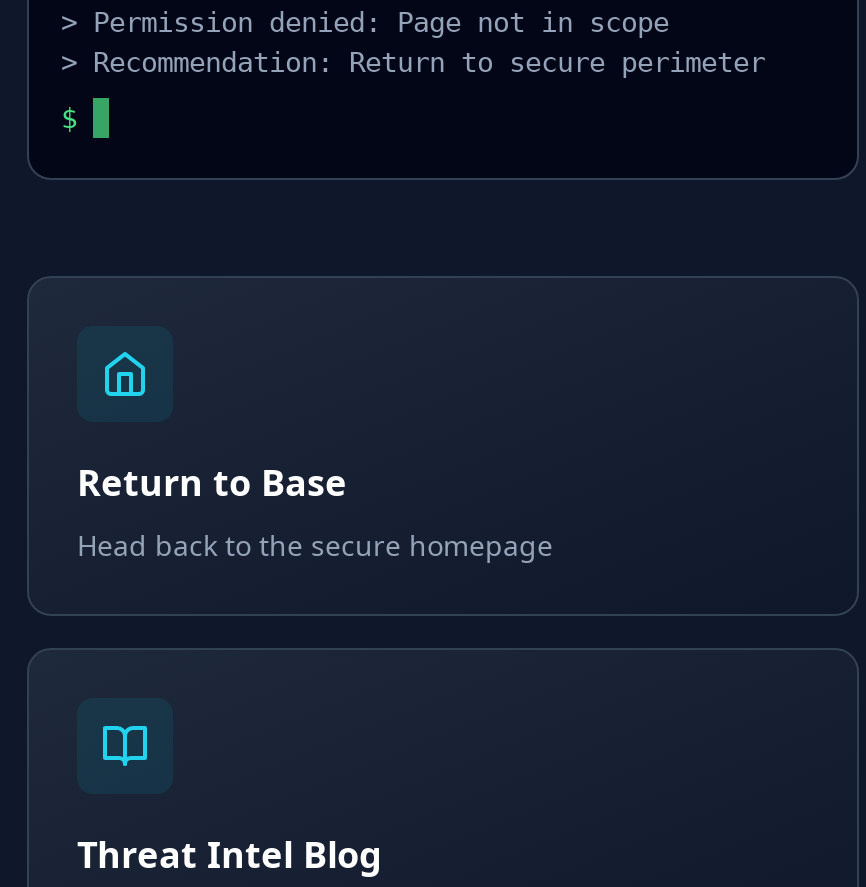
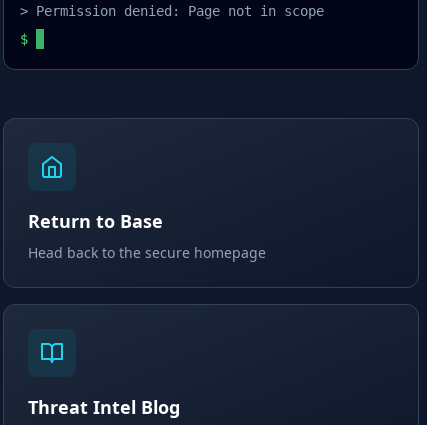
- > Recommendation: Return to secure perimeter
